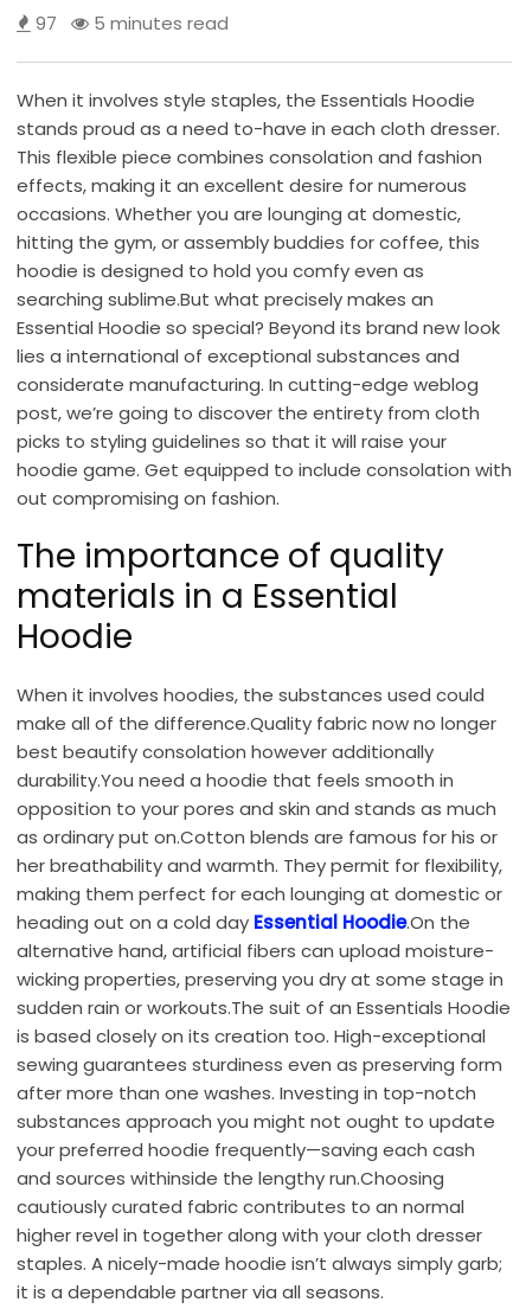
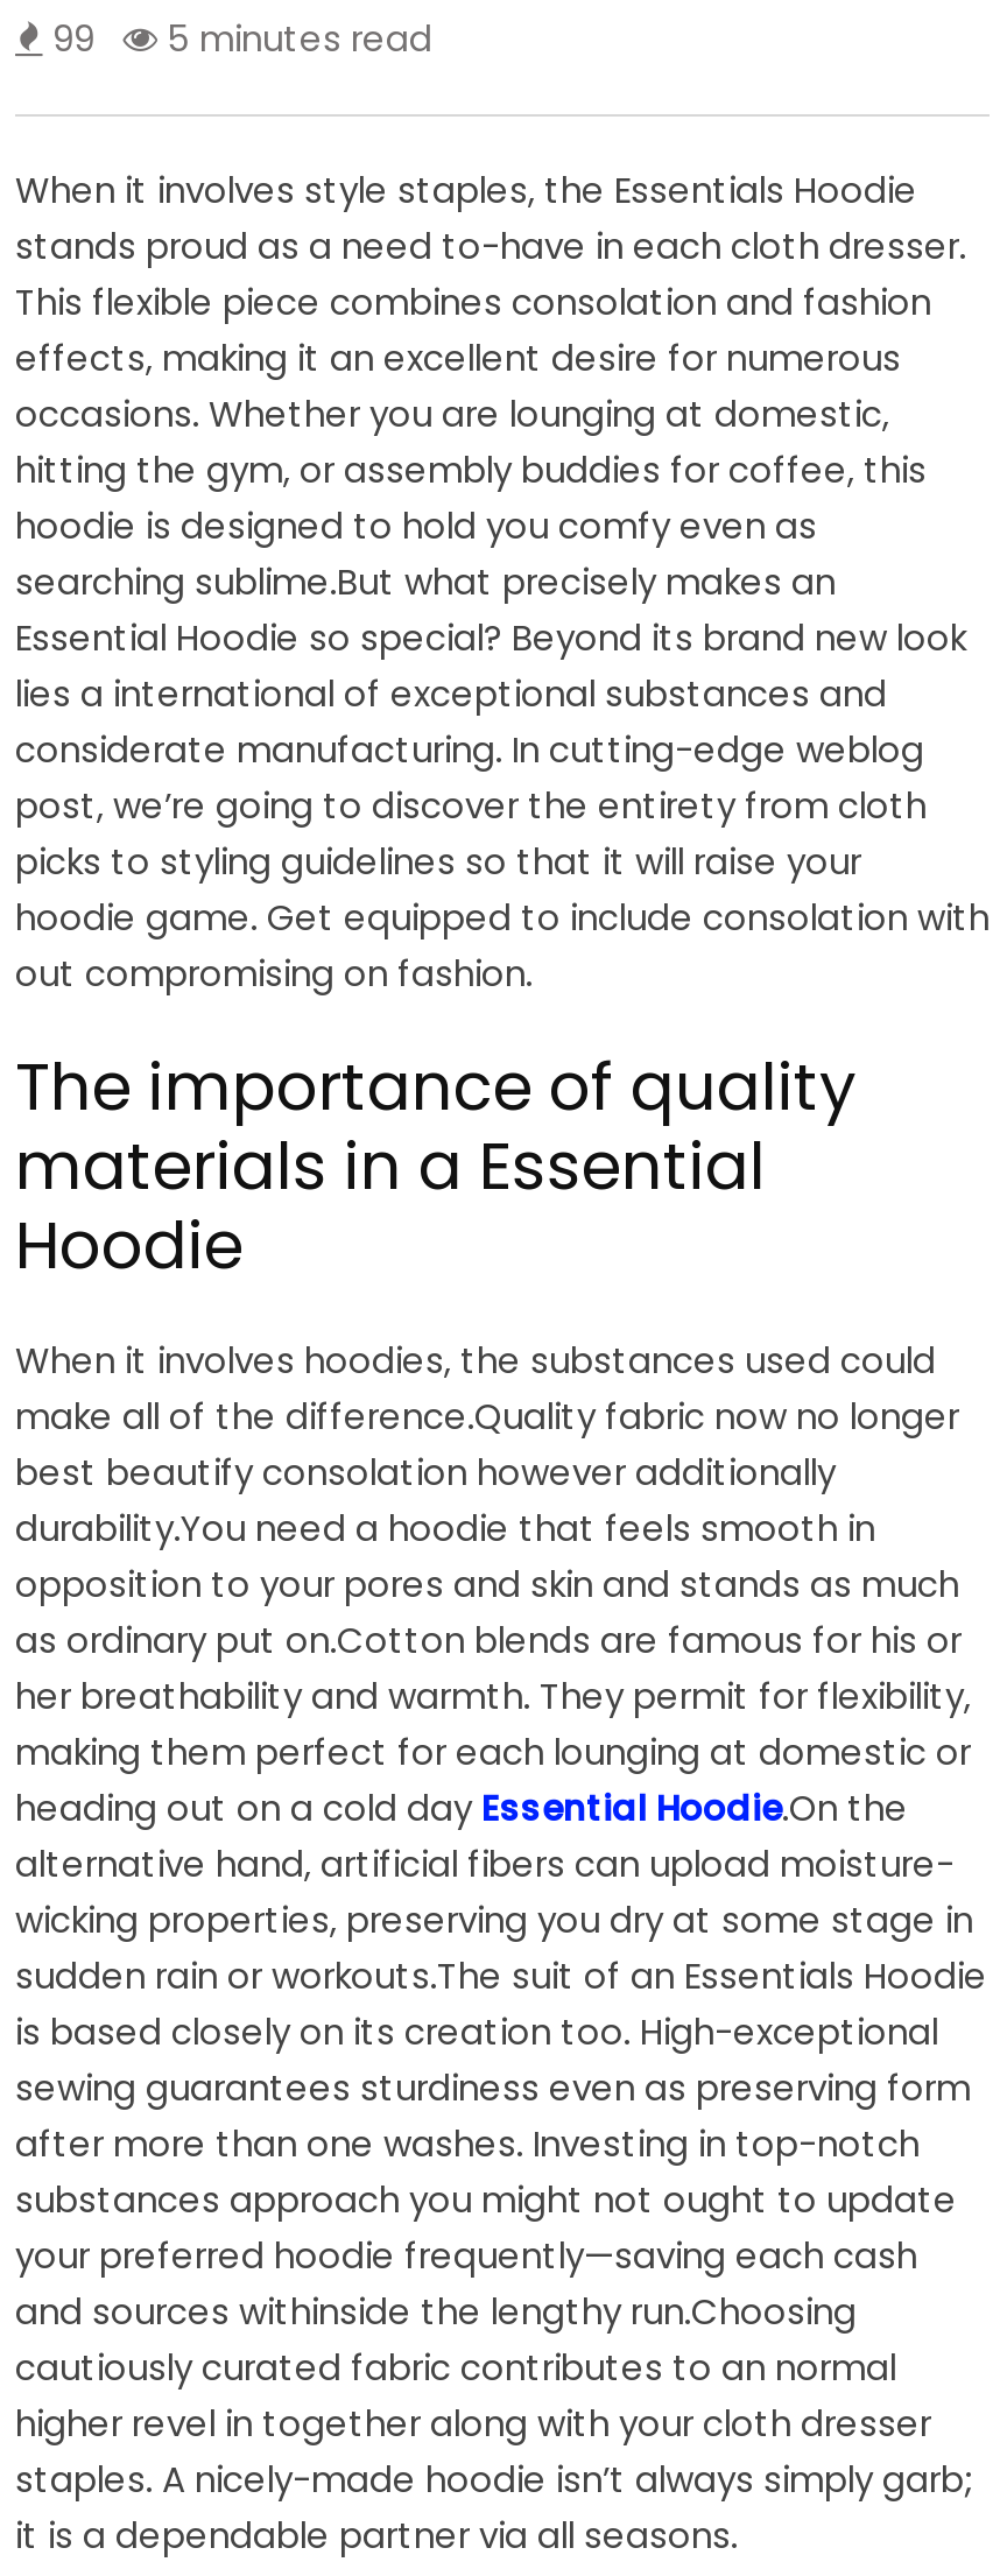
- 97 5 minutes read
+ 99 5 minutes read
